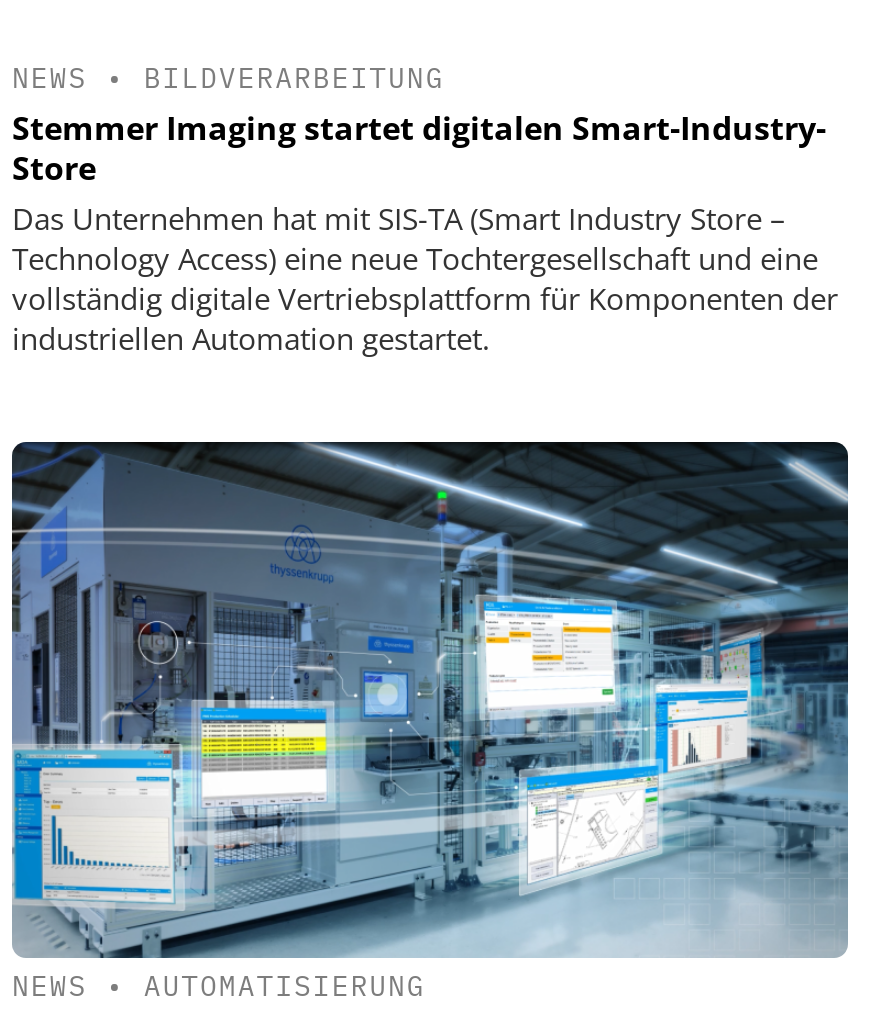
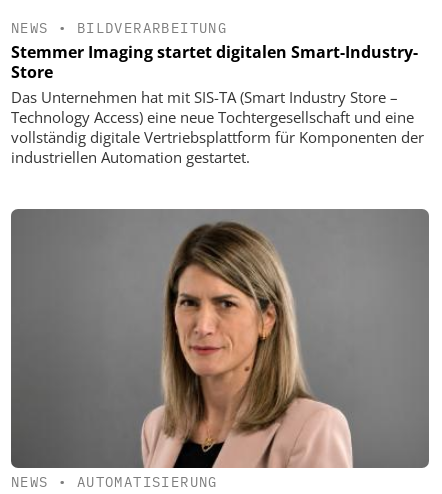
- [image]
+ [image]
